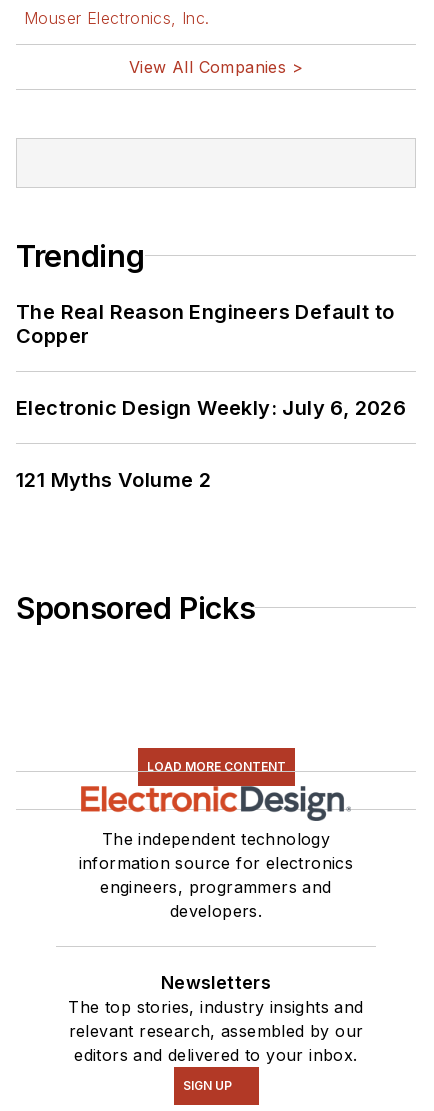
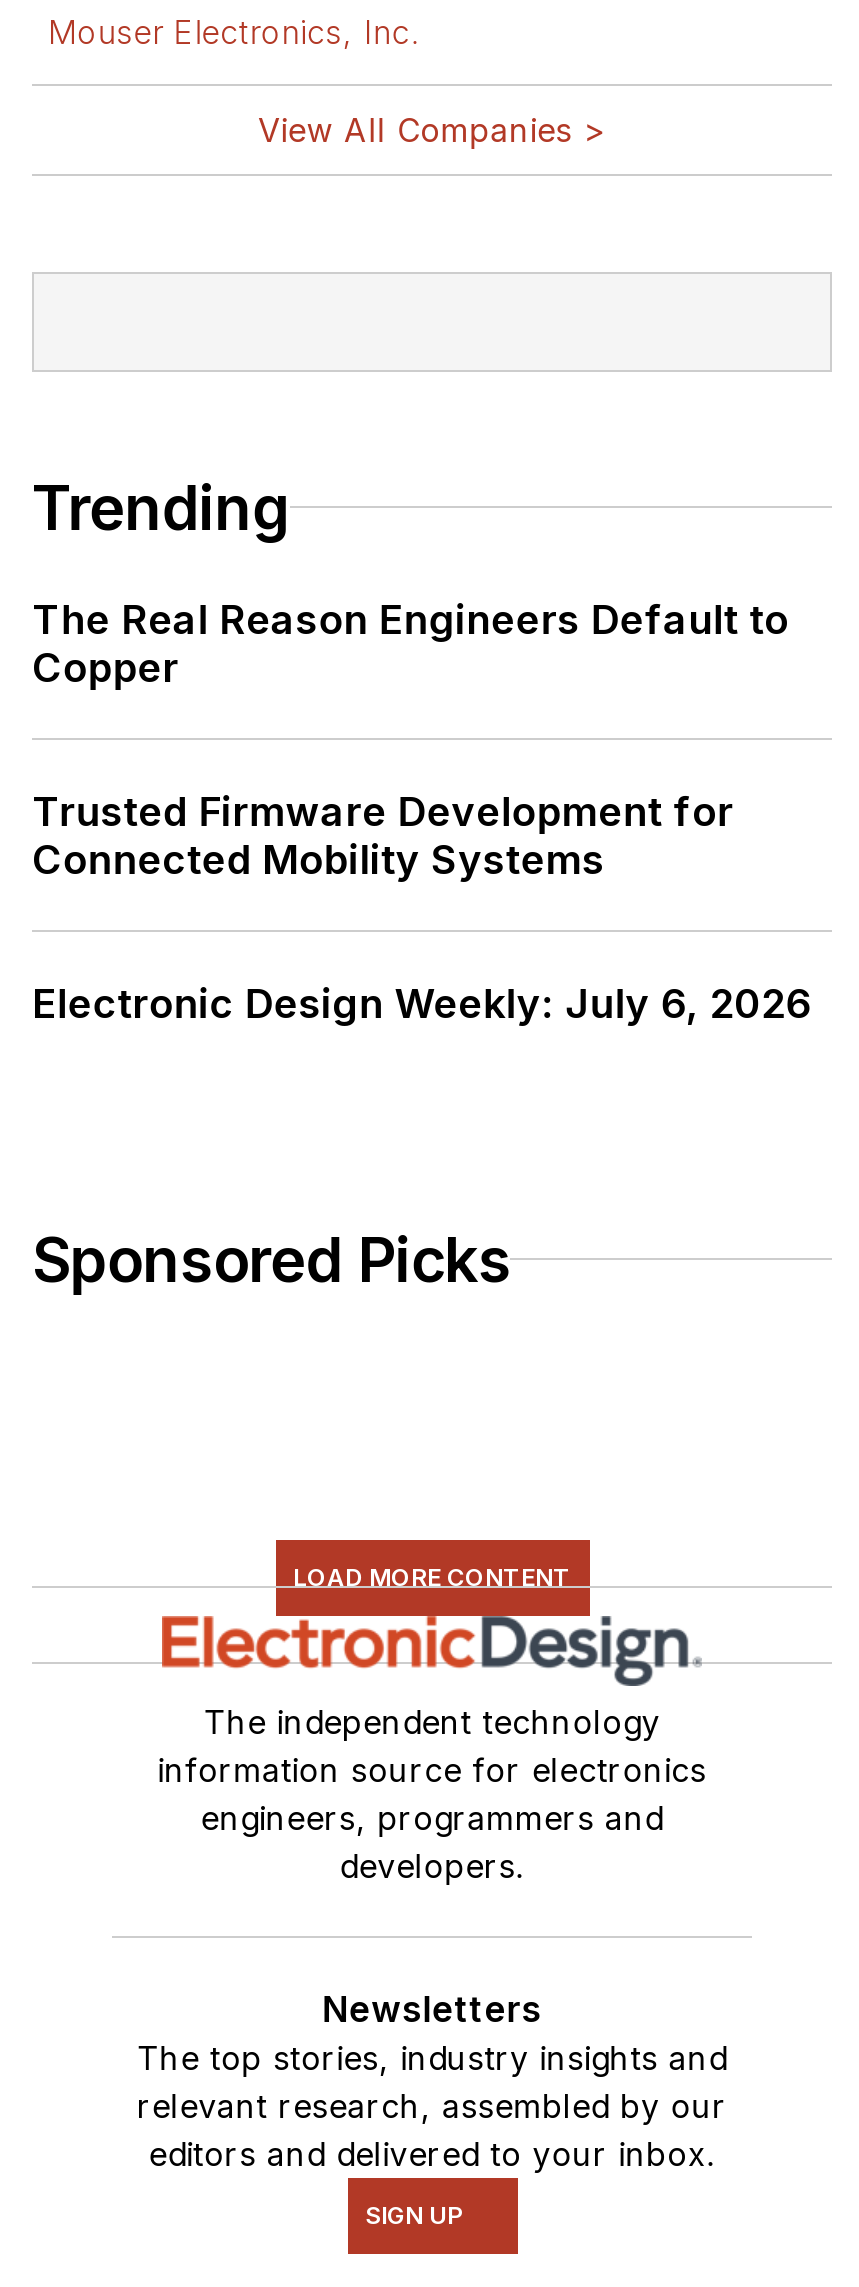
+ Trusted Firmware Development for
+ Connected Mobility Systems

moved down: Electronic Design Weekly: July 6, 2026

- 121 Myths Volume 2
